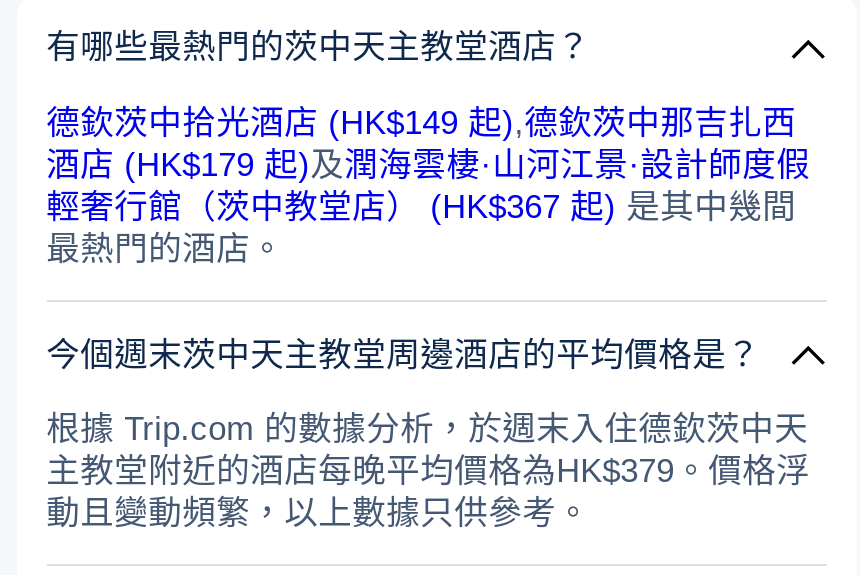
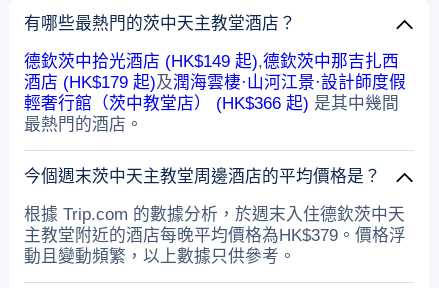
- 輕奢行館（茨中教堂店） (HK$367 起)是其中幾間
+ 輕奢行館（茨中教堂店） (HK$366 起)是其中幾間
